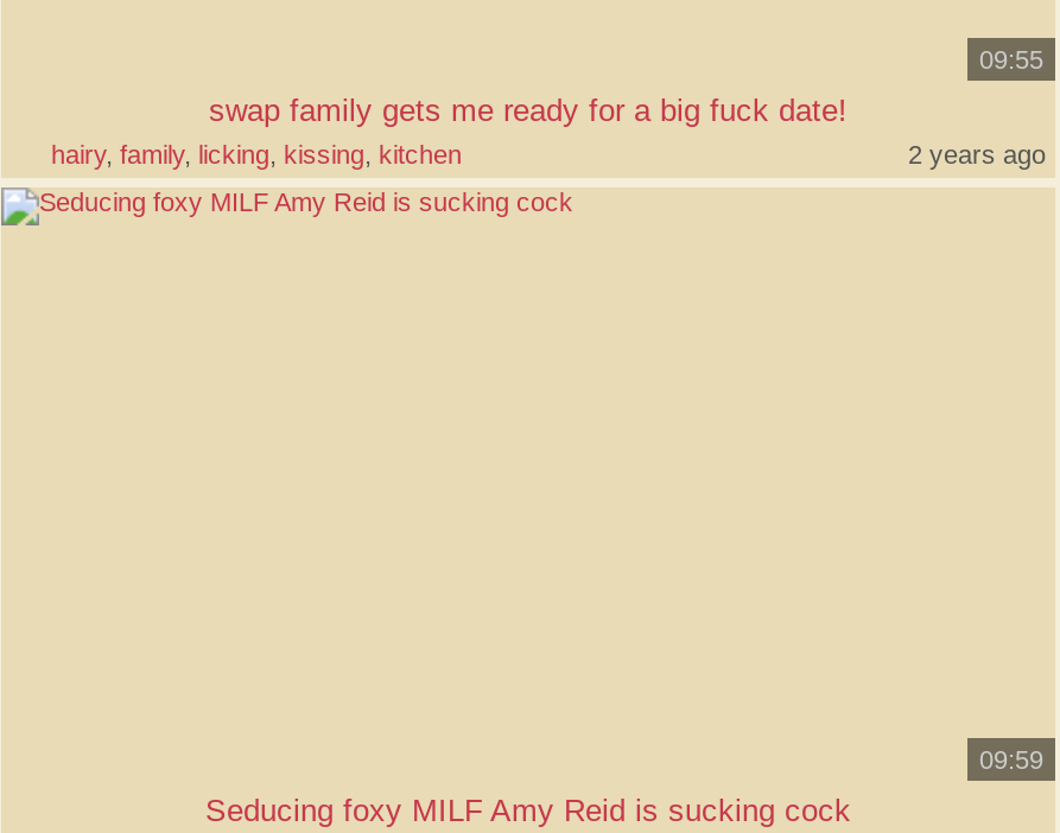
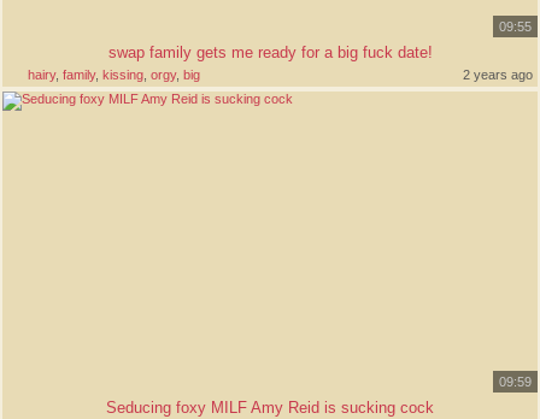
- hairy, family, licking, kissing, kitchen
+ hairy, family, kissing, orgy, big
